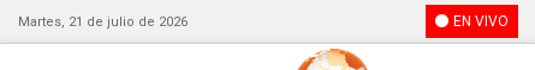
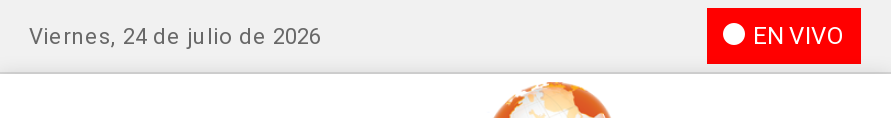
- Martes, 21 de julio de 2026
+ Viernes, 24 de julio de 2026
